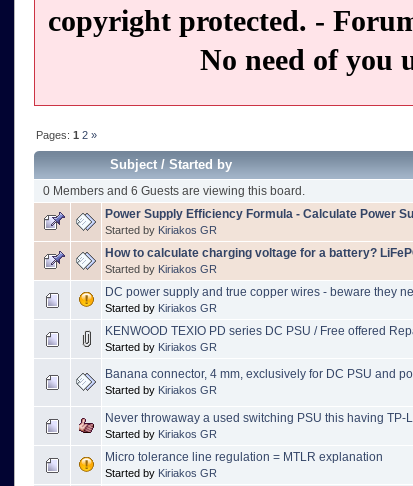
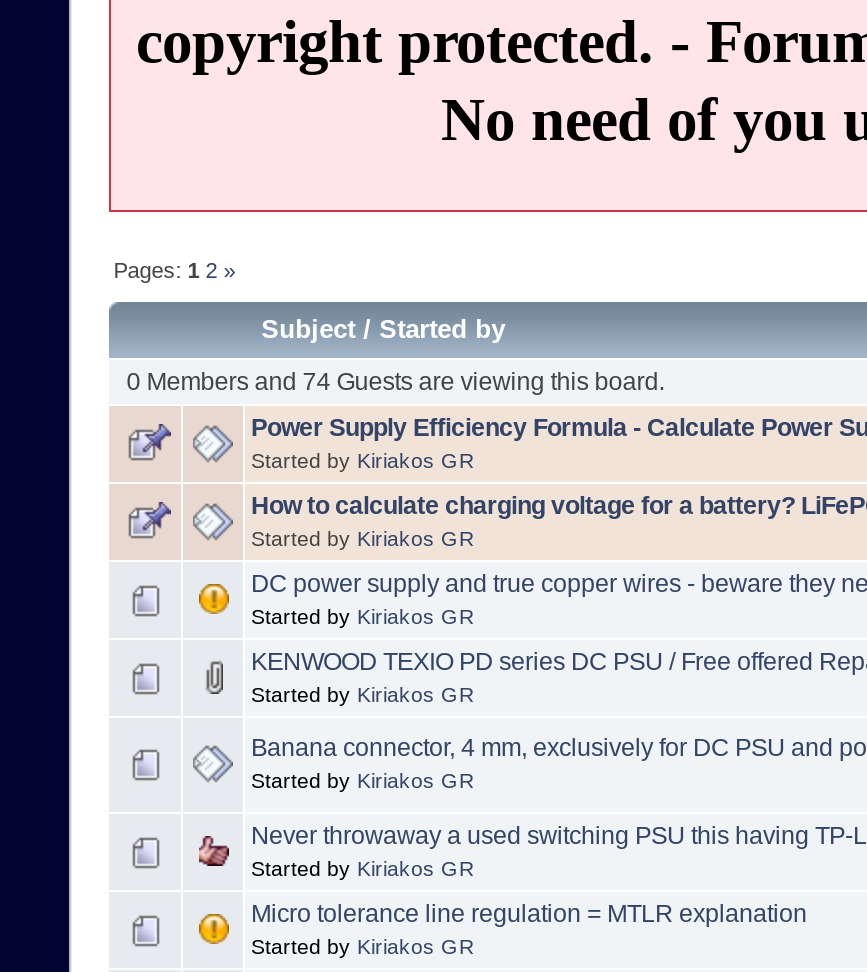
- 0 Members and 6 Guests are viewing this board.
+ 0 Members and 74 Guests are viewing this board.
